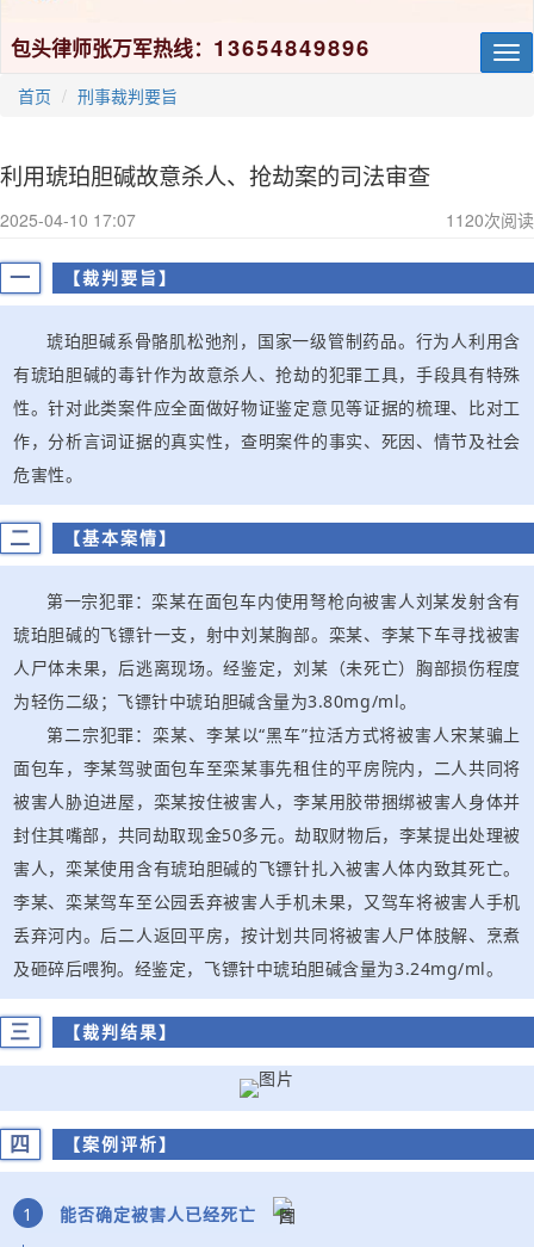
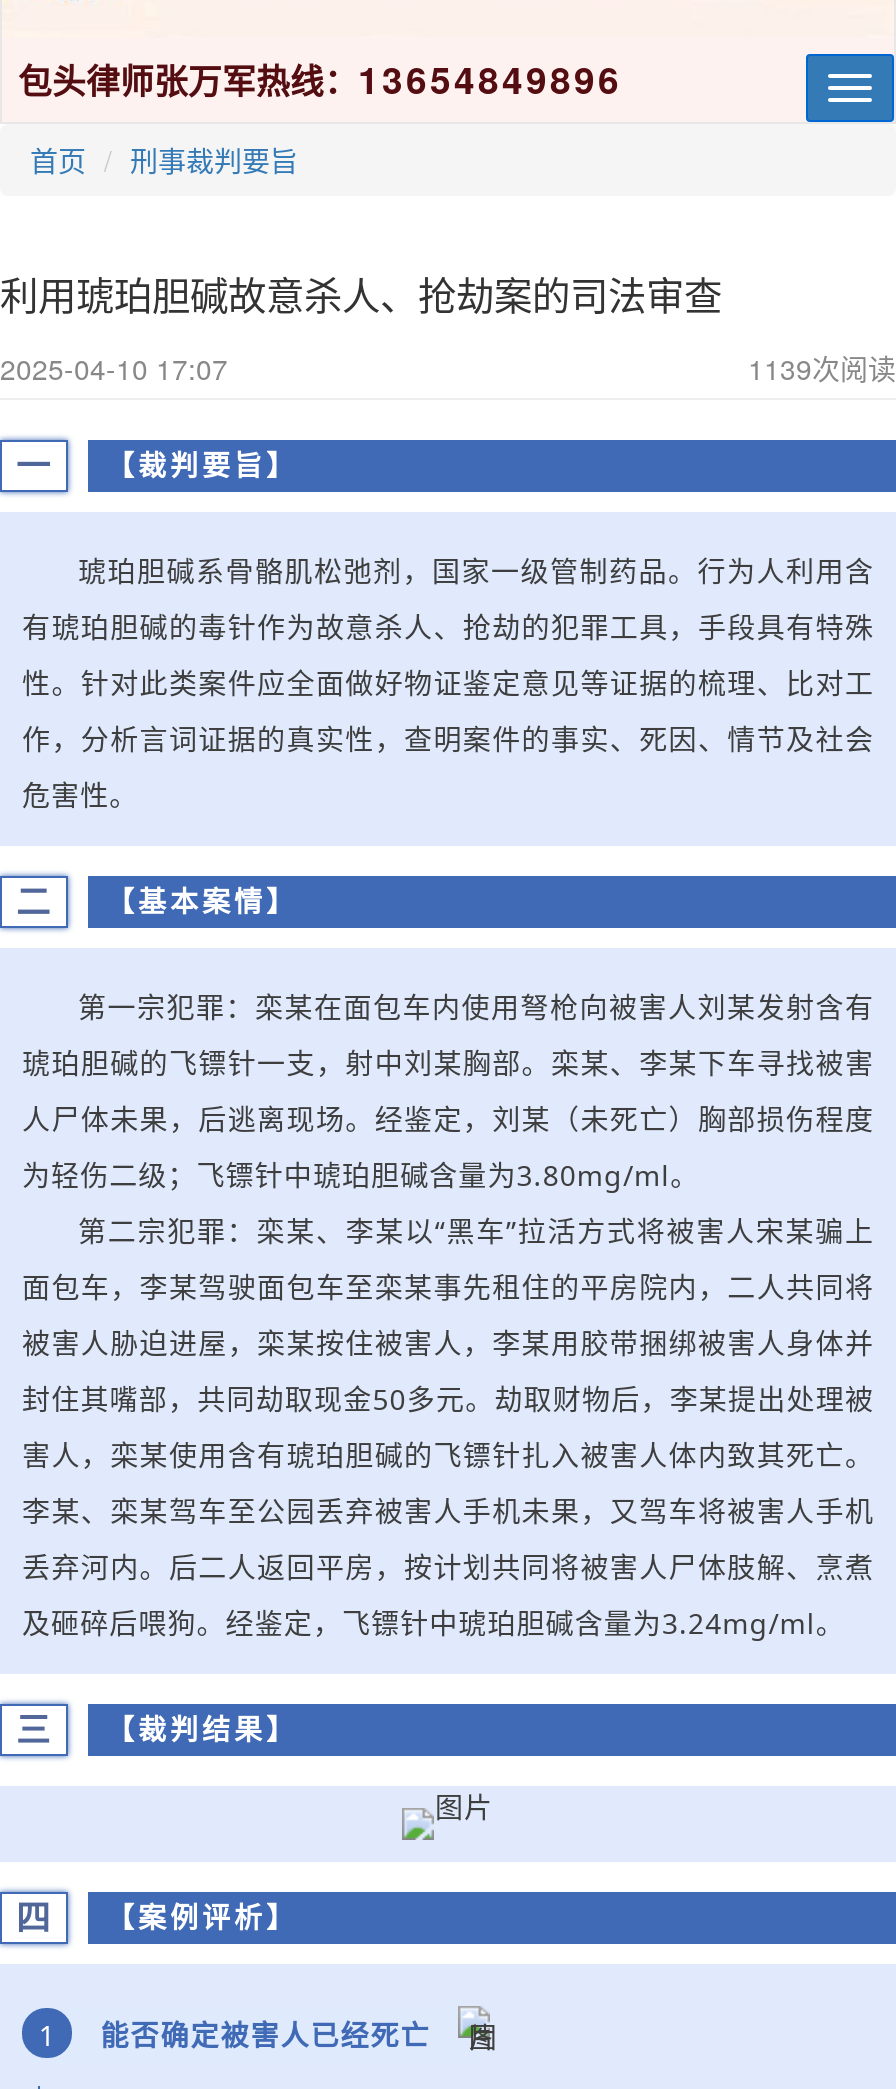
- 1120次阅读
+ 1139次阅读
